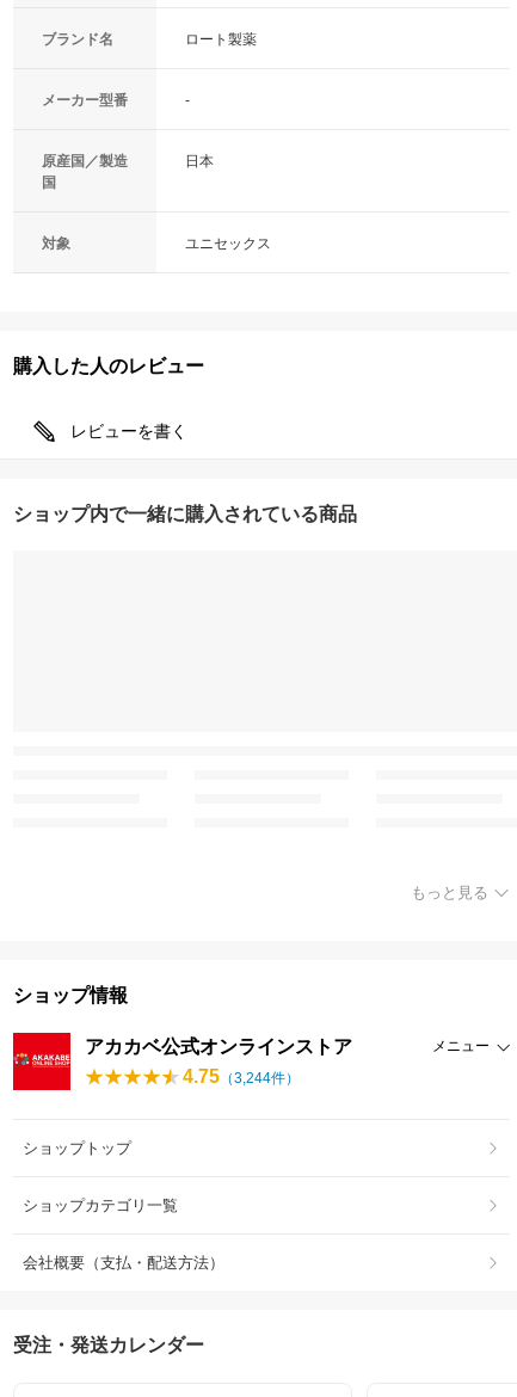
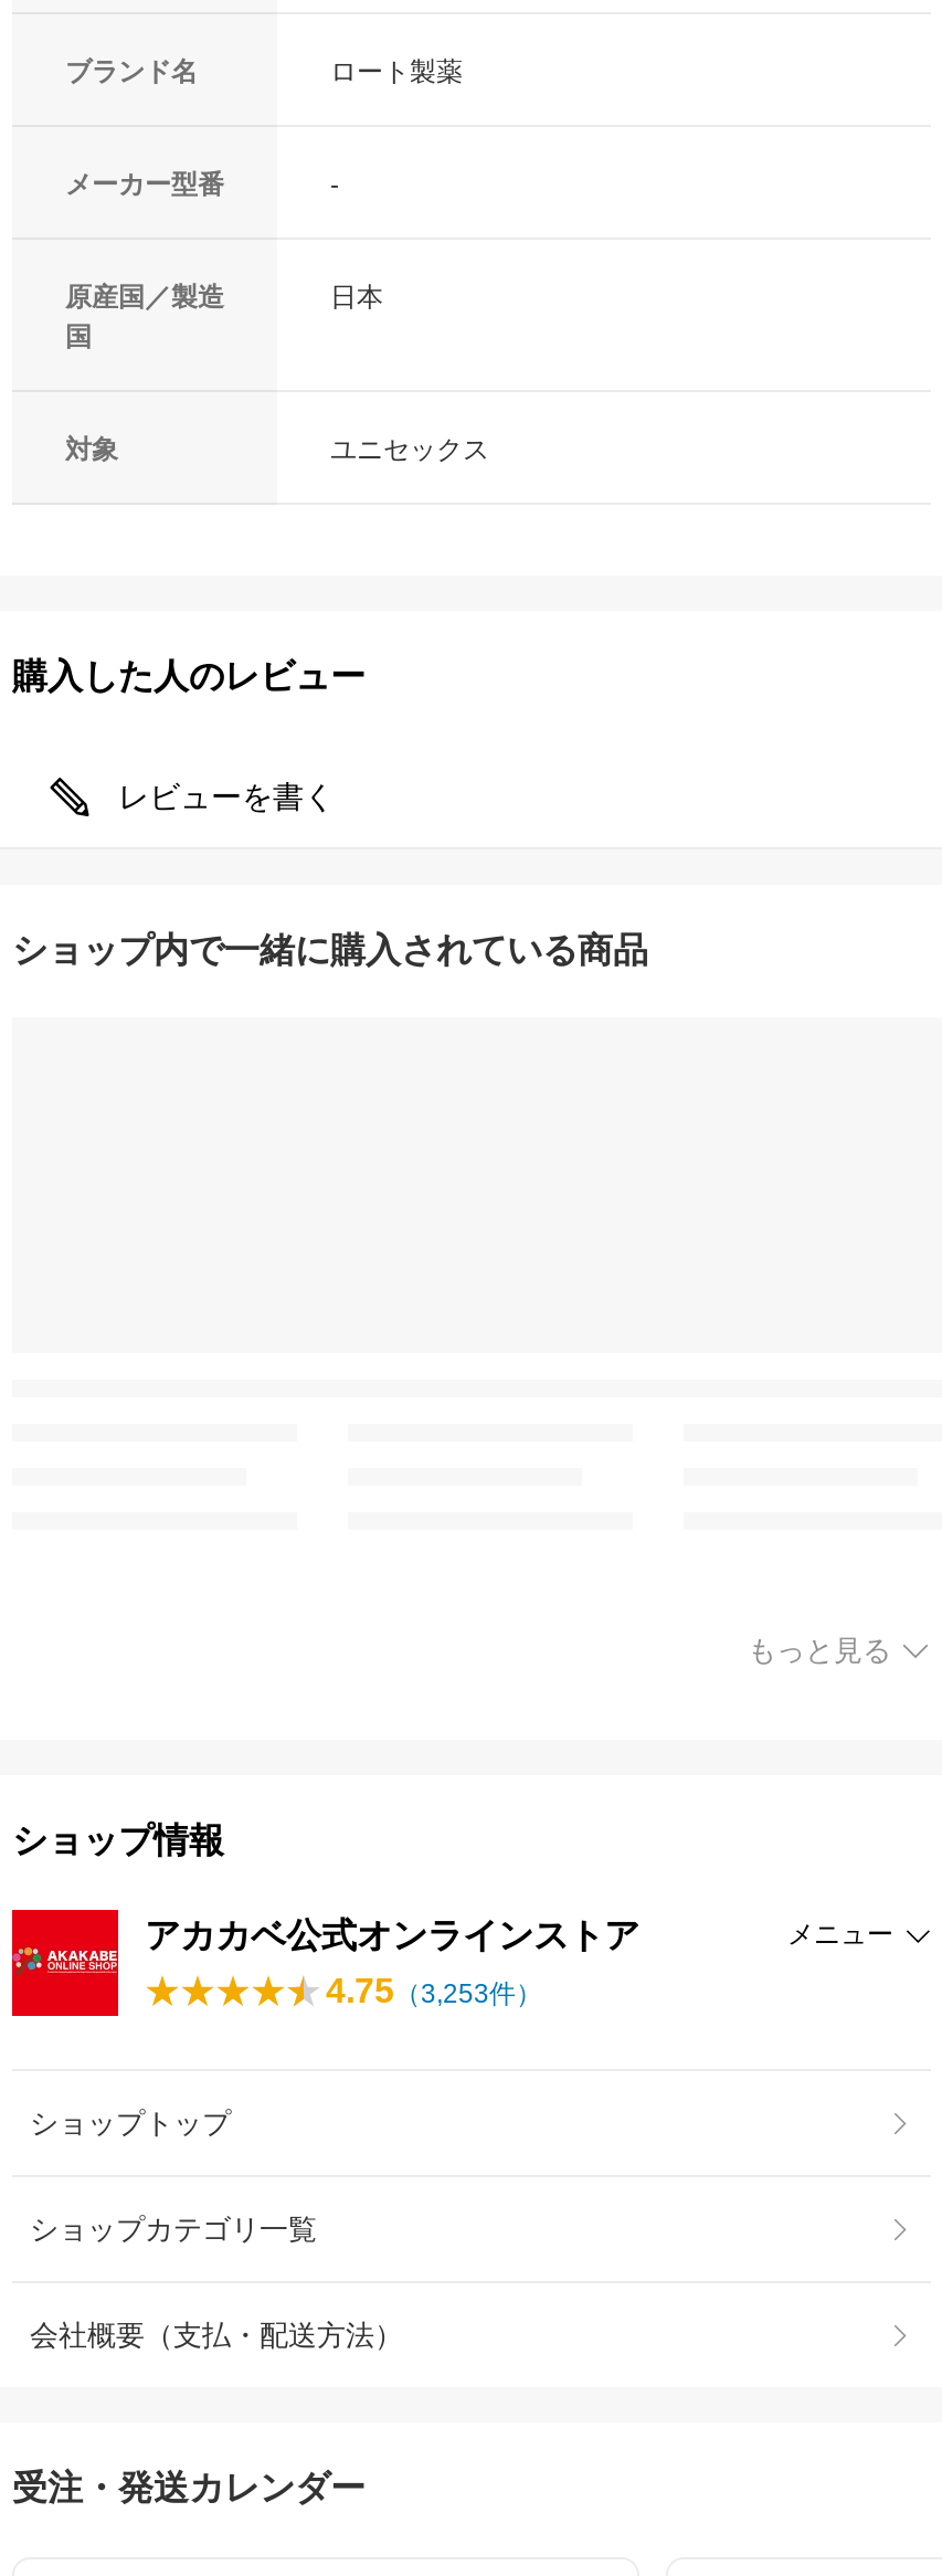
- 4.75（3,244件）
+ 4.75（3,253件）
